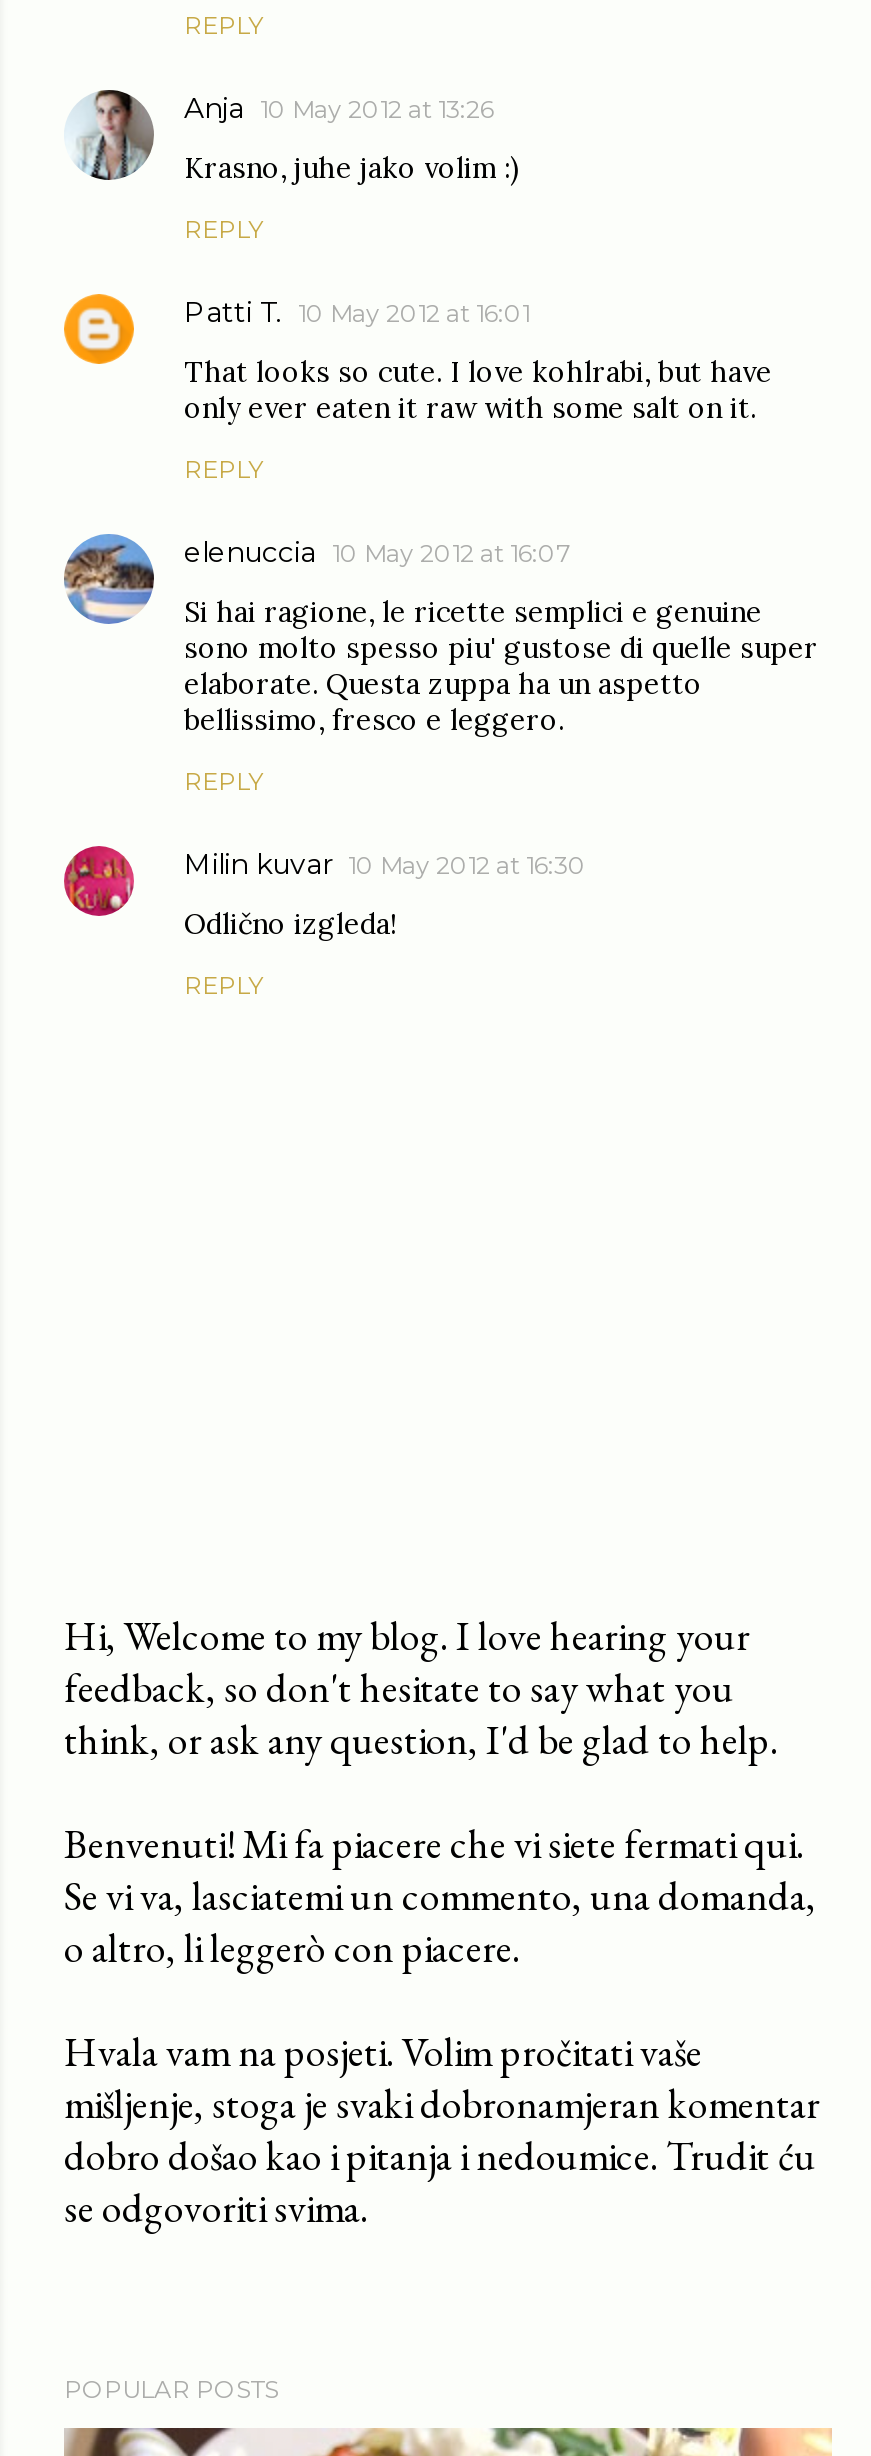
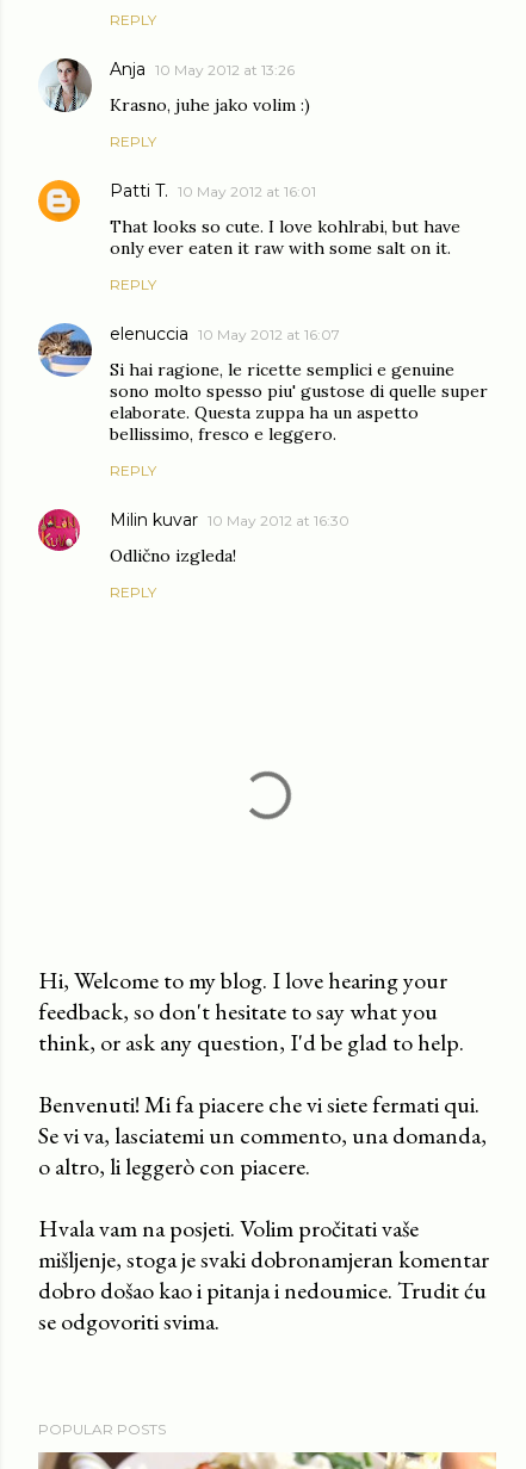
+ [image]
